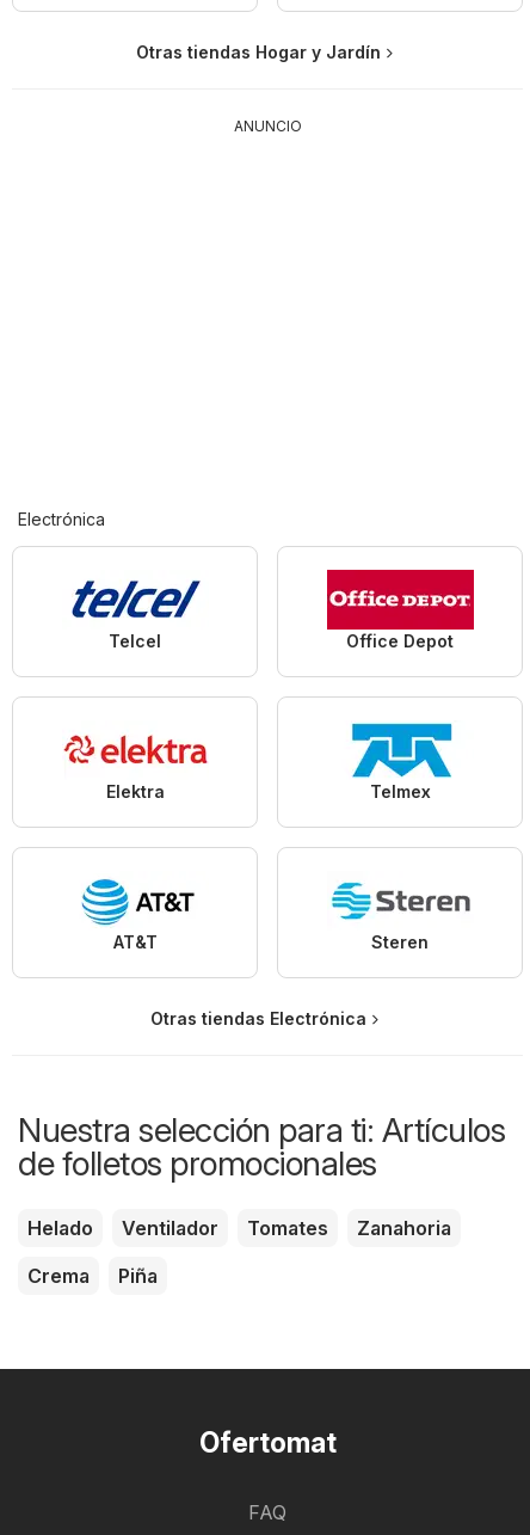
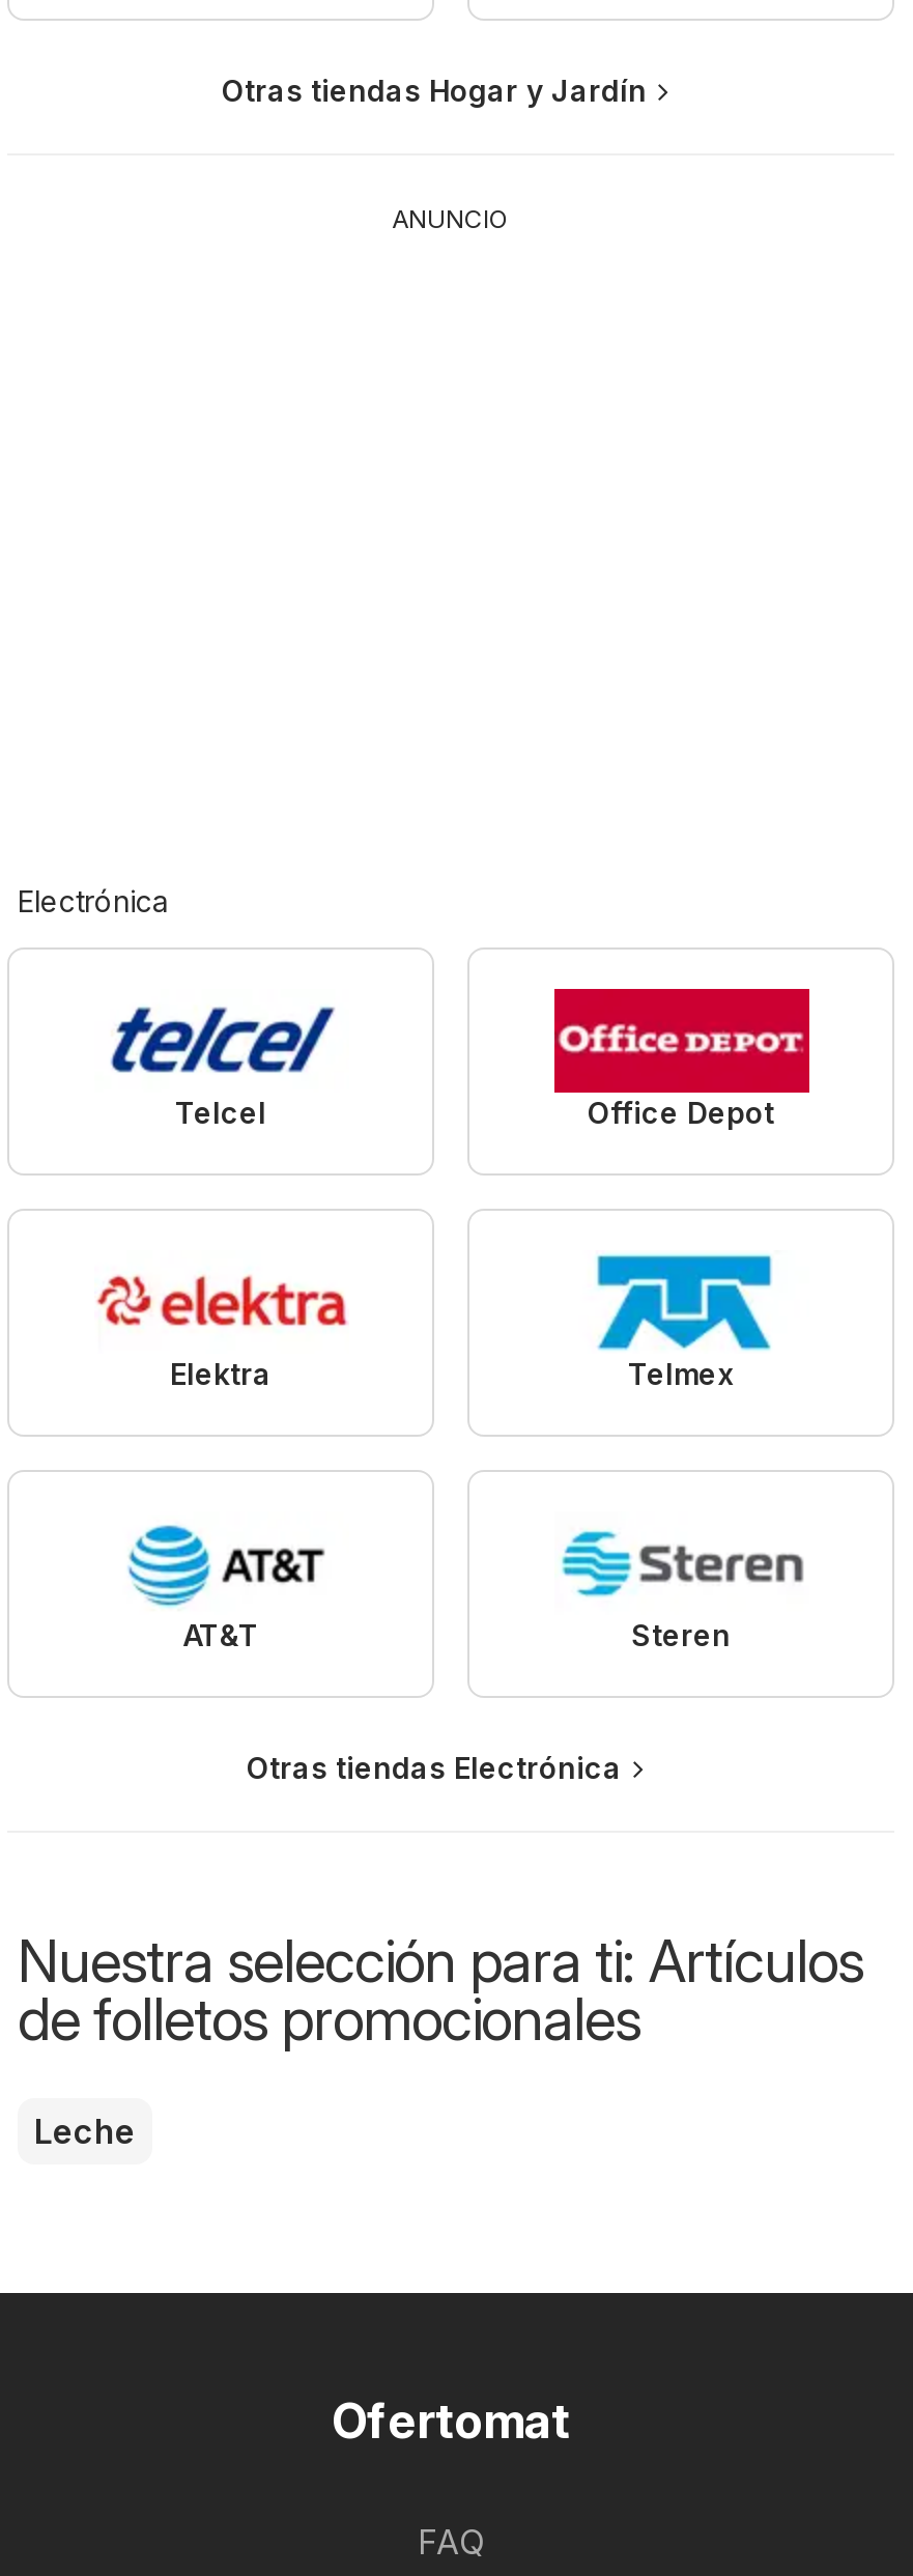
- Helado
- Ventilador
- Tomates
- Zanahoria
- Crema
- Piña
+ Leche
